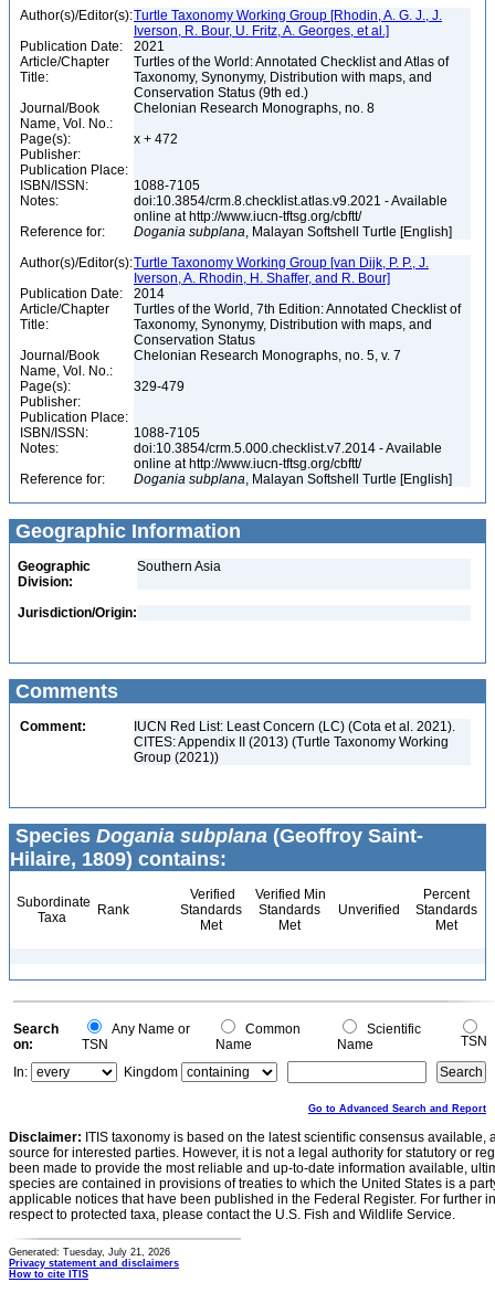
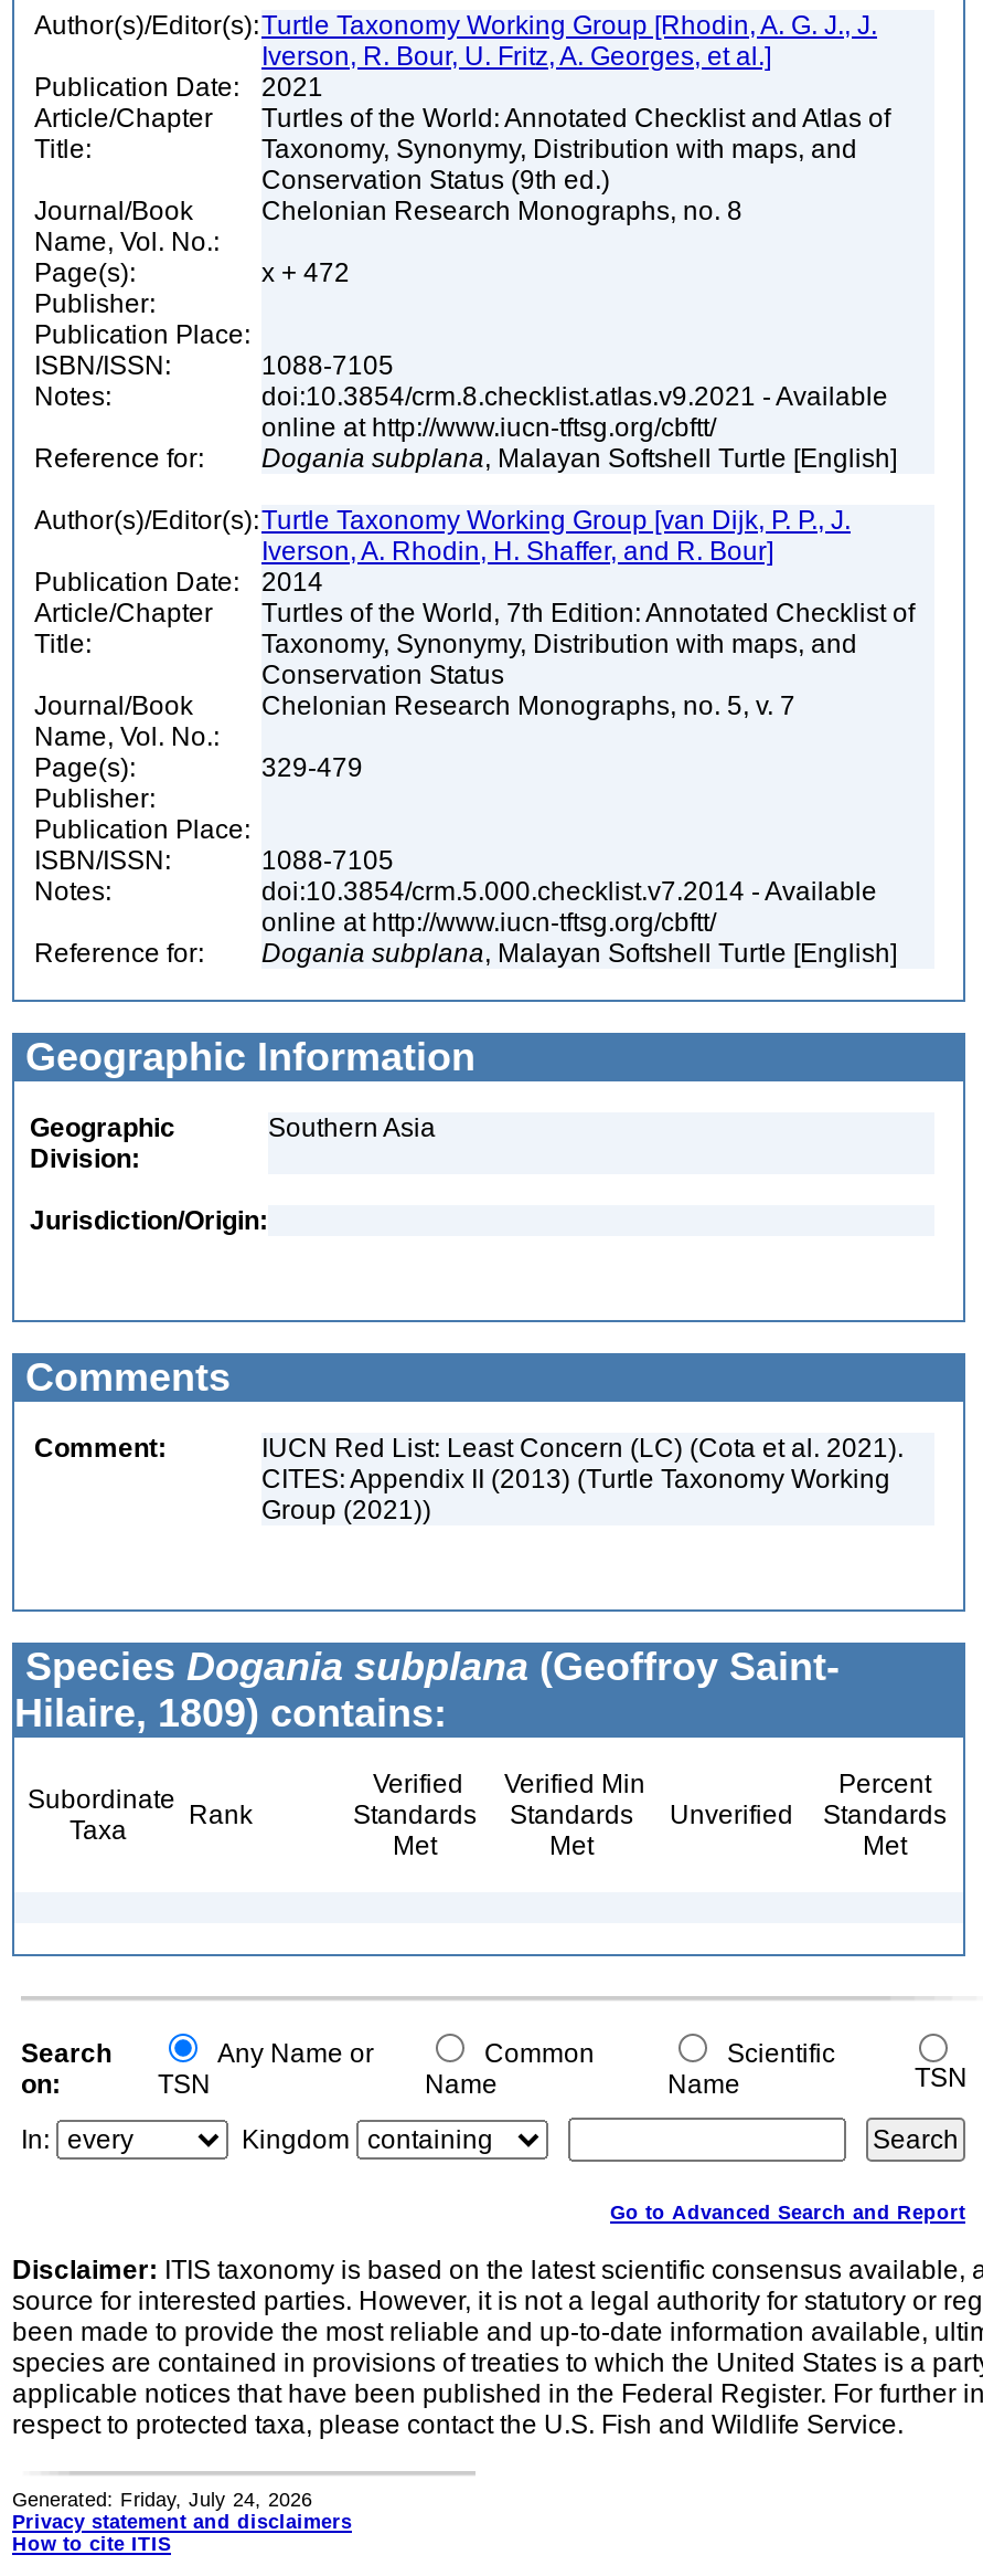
- Generated: Tuesday, July 21, 2026
+ Generated: Friday, July 24, 2026
